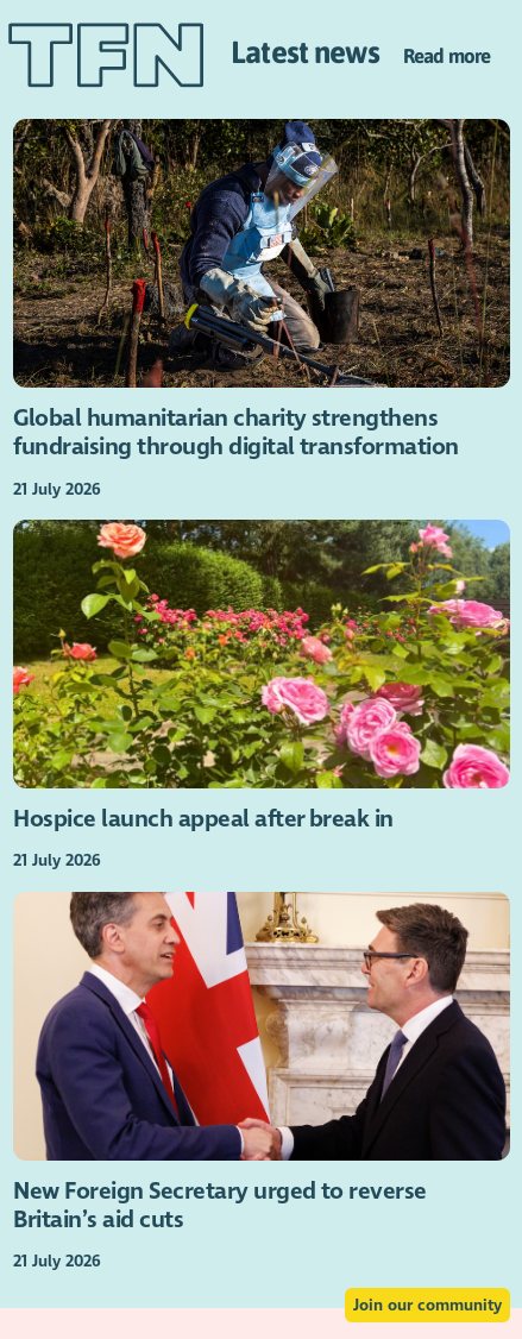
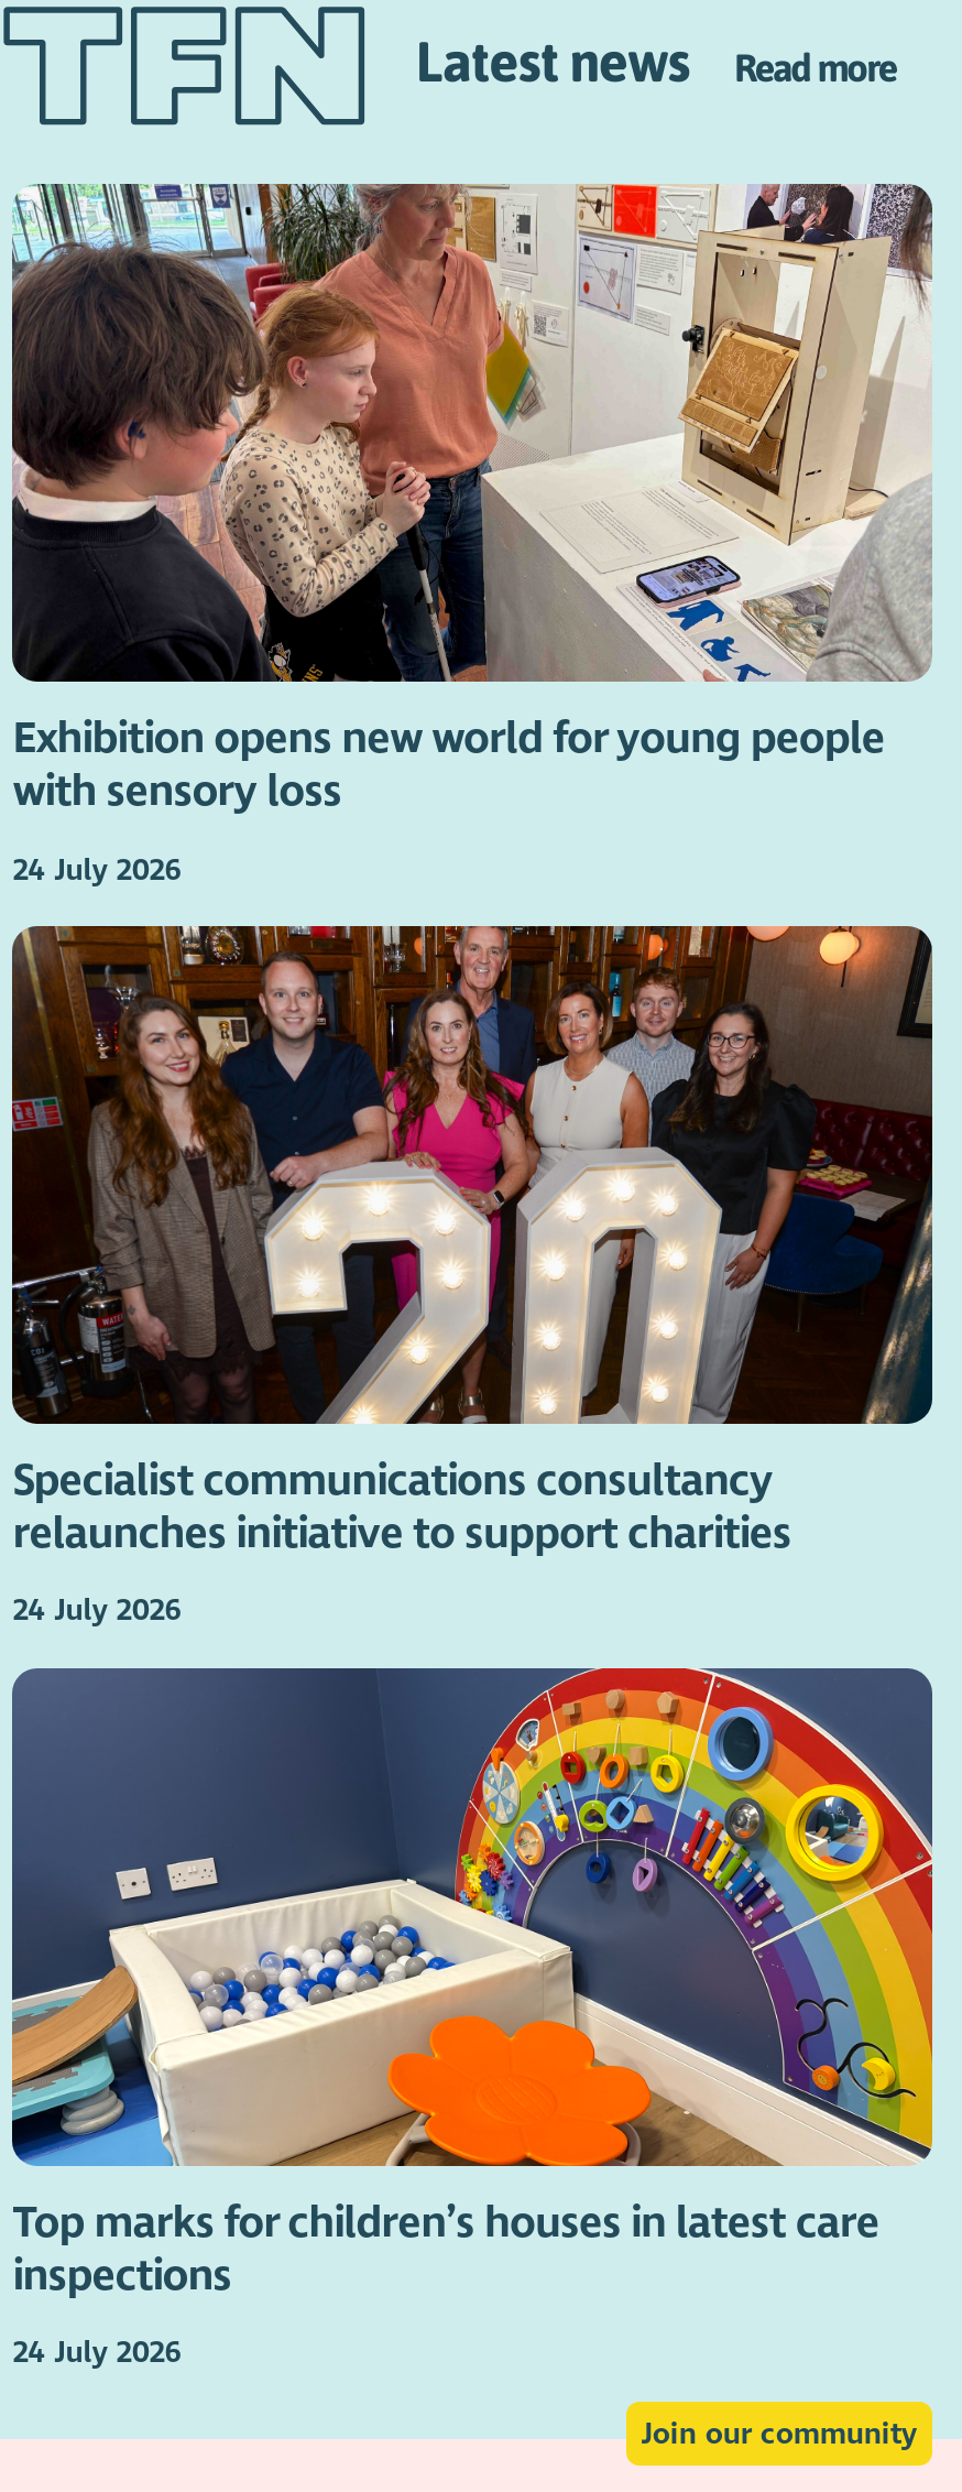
- [image]
- Global humanitarian charity strengthens
- fundraising through digital transformation
+ [image]
+ Exhibition opens new world for young people
+ with sensory loss

- 21 July 2026
+ 24 July 2026

- [image]
- Hospice launch appeal after break in
+ [image]
+ Specialist communications consultancy
+ relaunches initiative to support charities

- 21 July 2026
+ 24 July 2026

- [image]
- New Foreign Secretary urged to reverse
- Britain’s aid cuts
+ [image]
+ Top marks for children’s houses in latest care
+ inspections

- 21 July 2026
+ 24 July 2026
